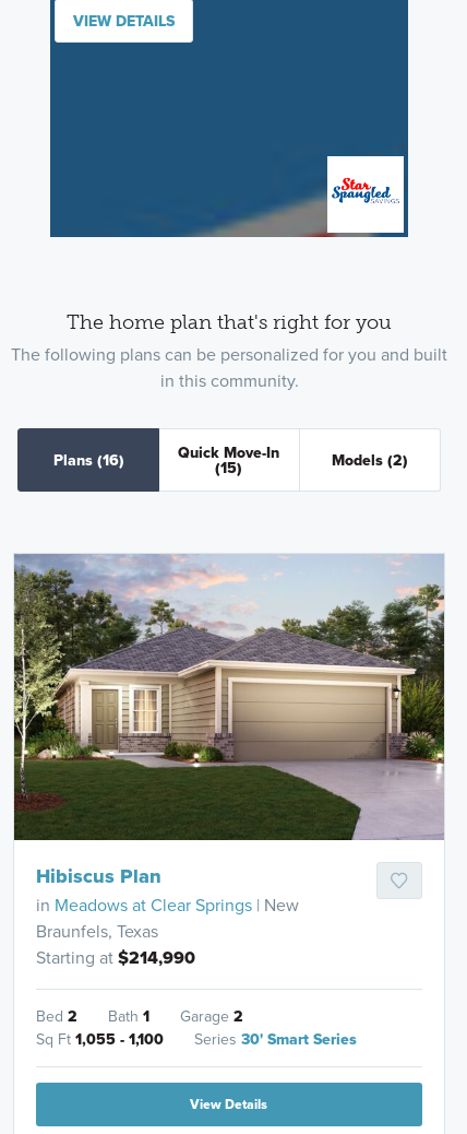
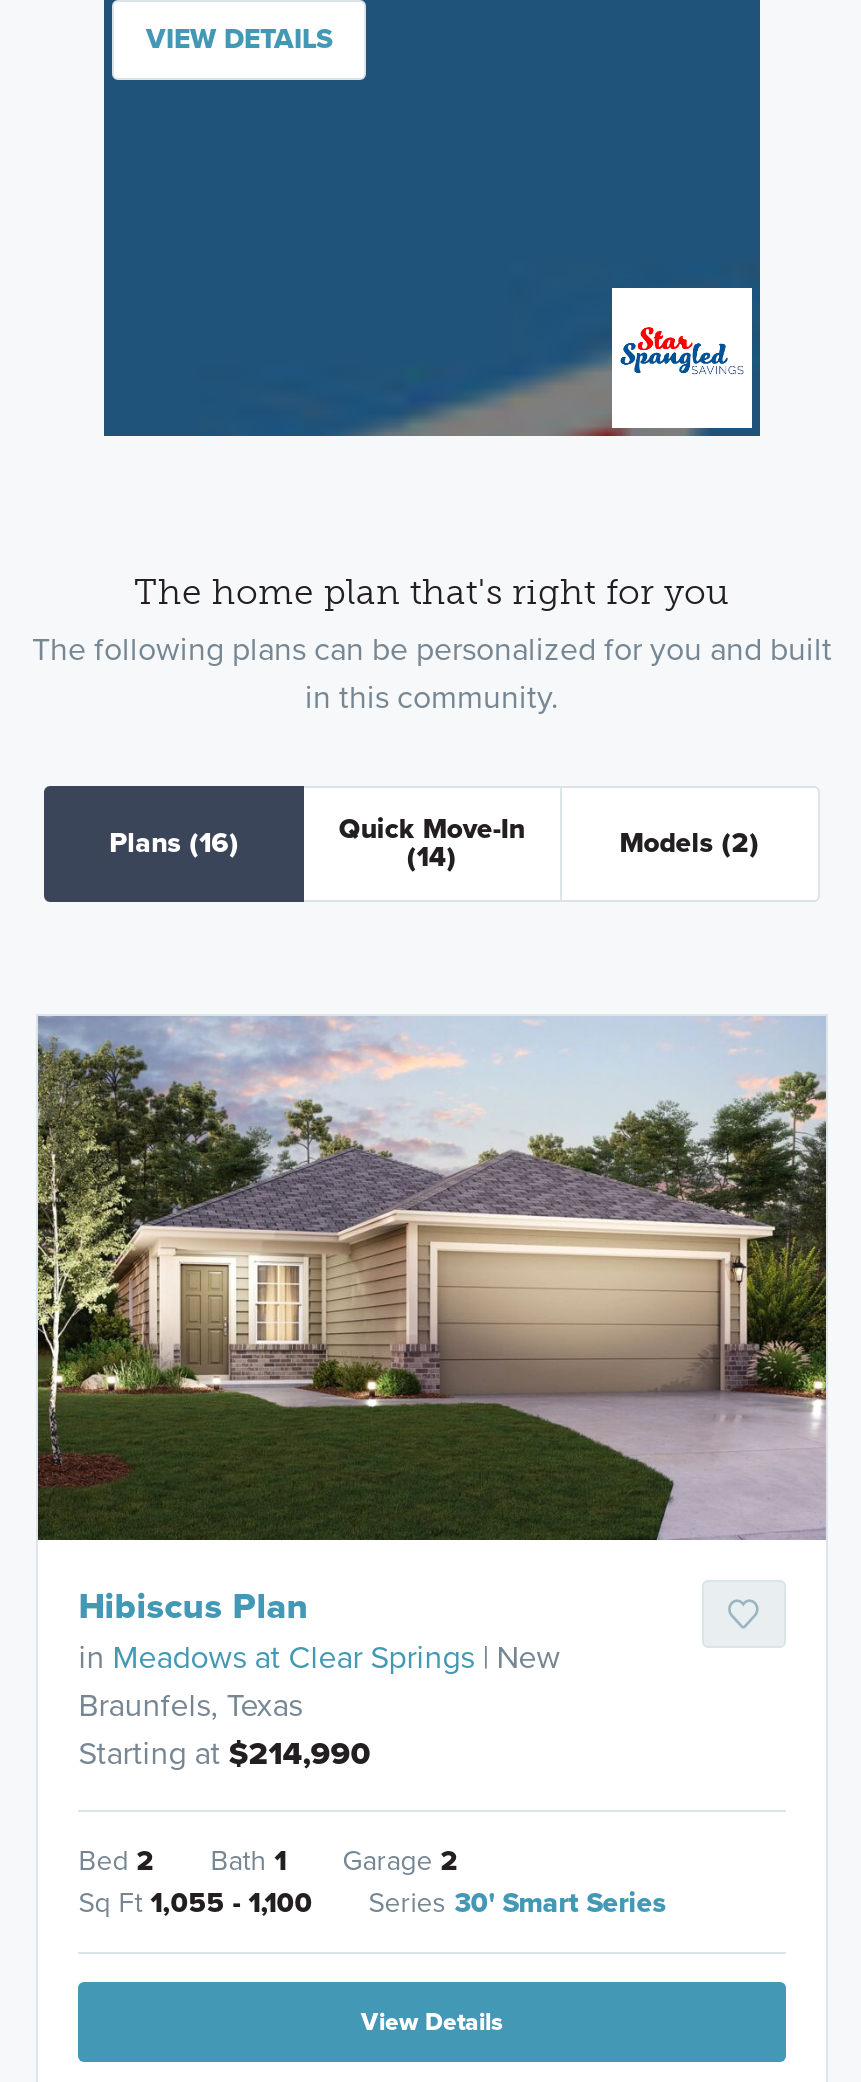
- (15)
+ (14)
